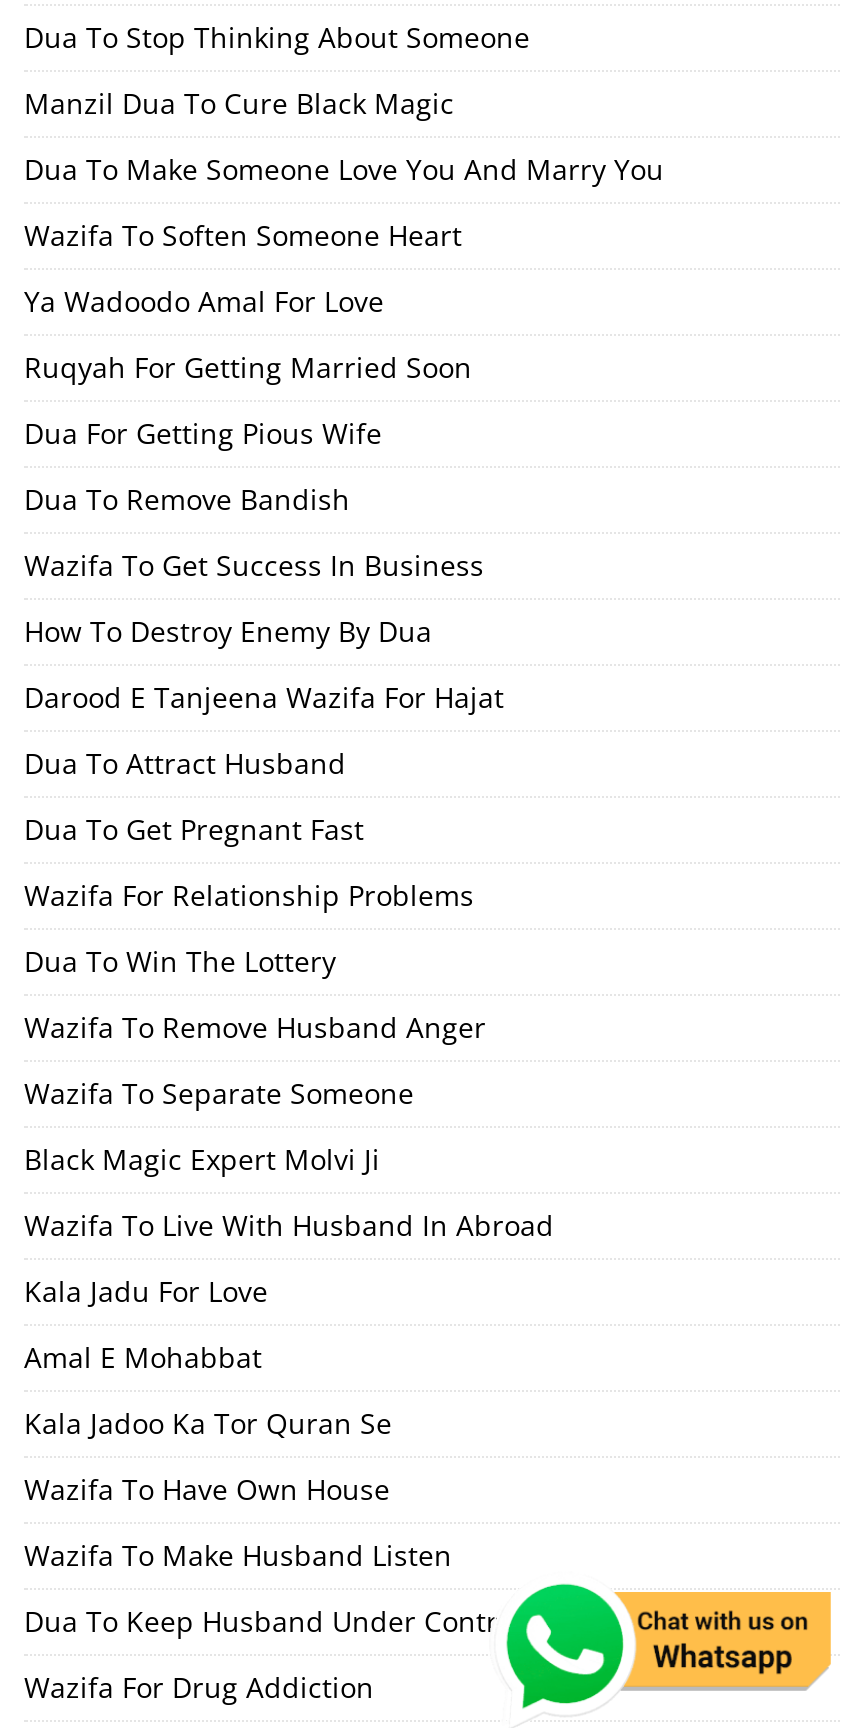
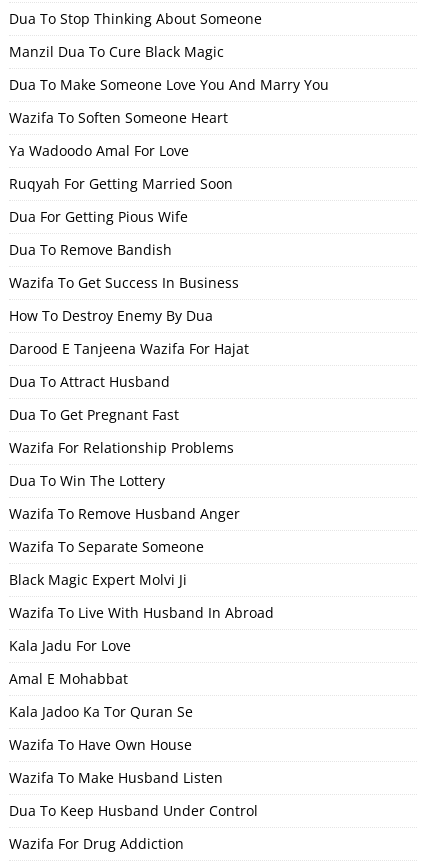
- [image]
